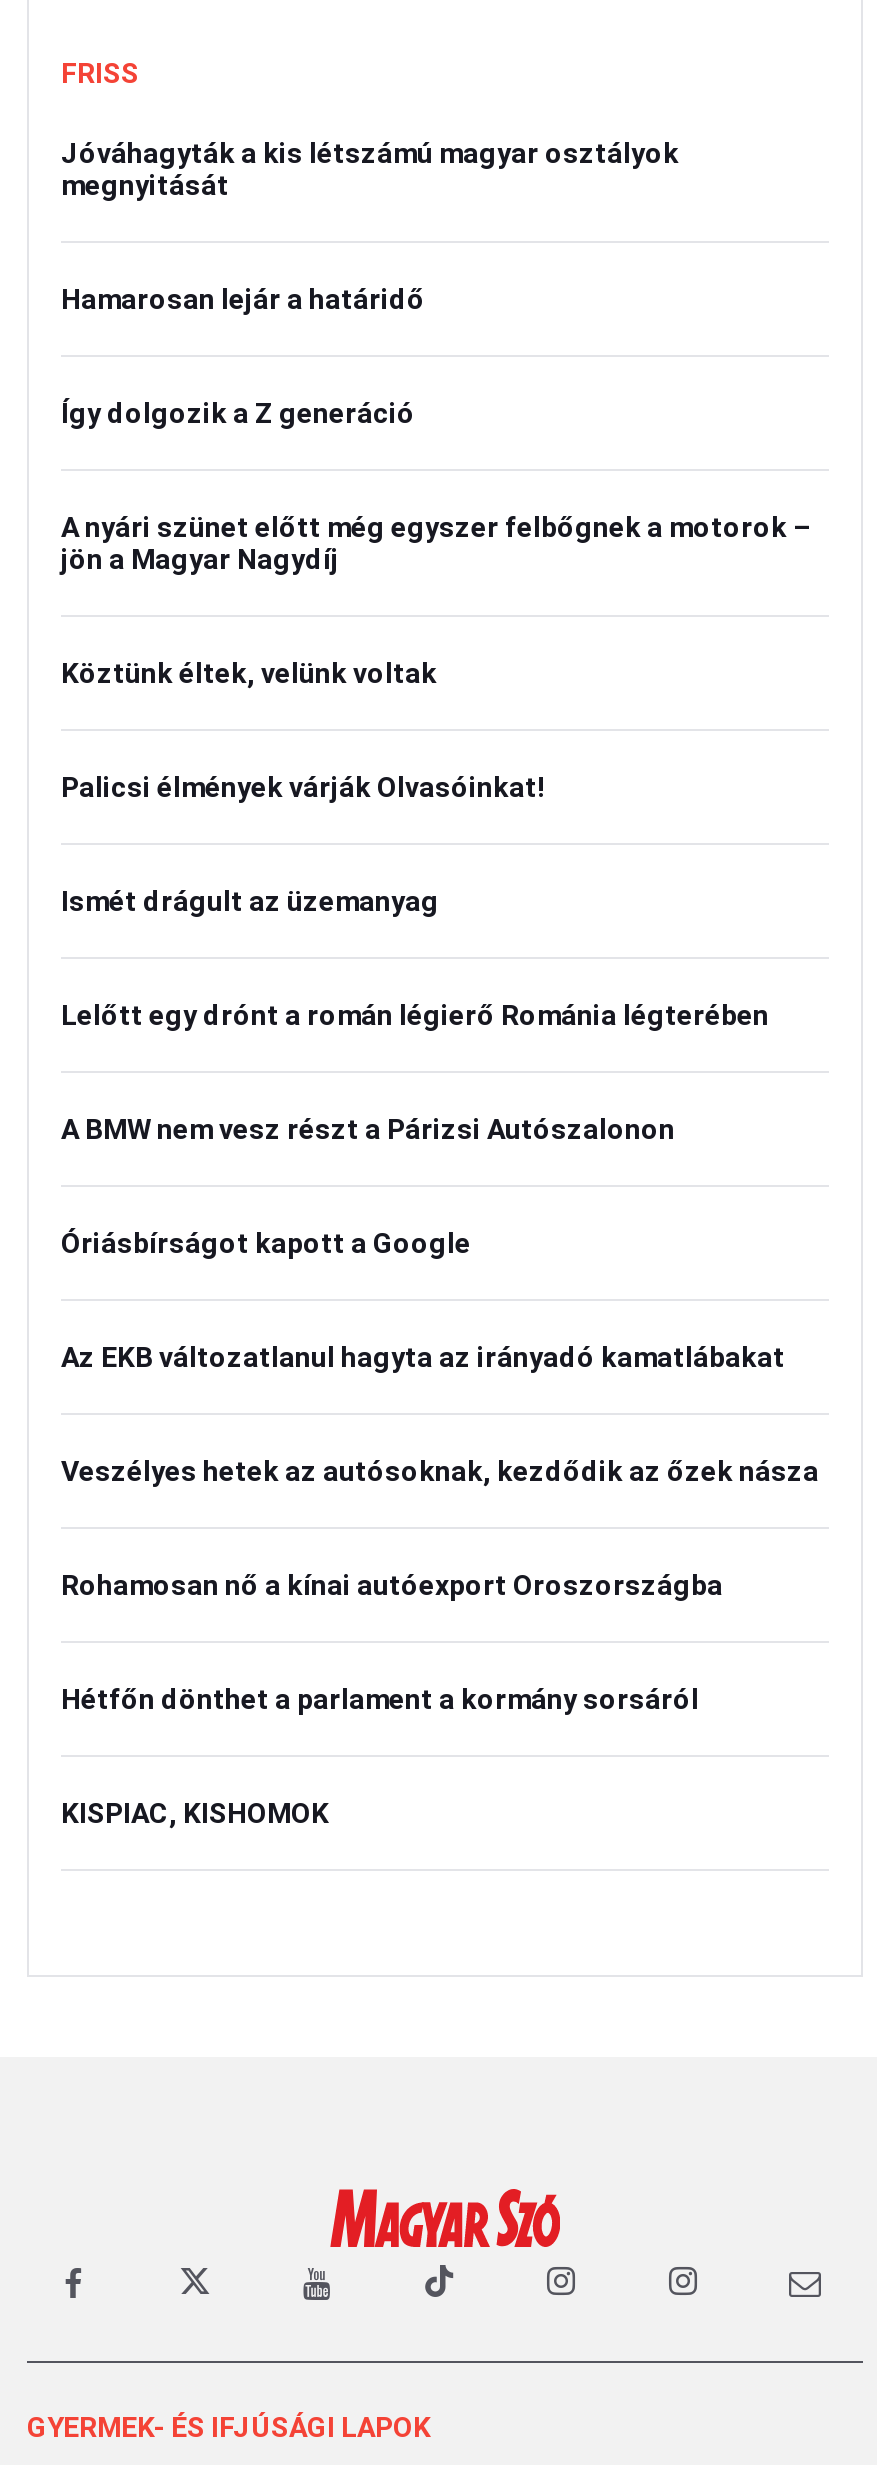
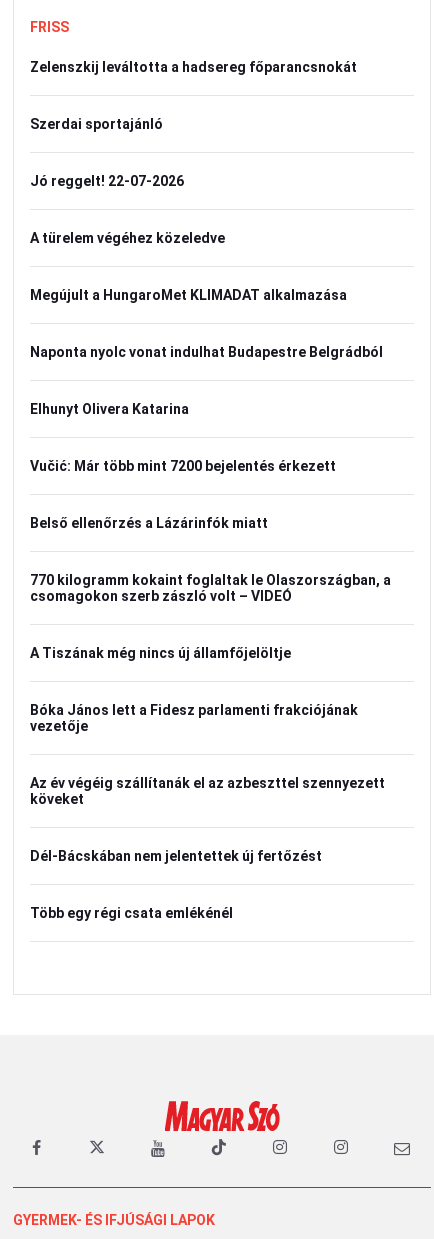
- Jóváhagyták a kis létszámú magyar osztályok
- megnyitását
+ Zelenszkij leváltotta a hadsereg főparancsnokát

- Hamarosan lejár a határidő
+ Szerdai sportajánló

- Így dolgozik a Z generáció
+ Jó reggelt! 22-07-2026

- A nyári szünet előtt még egyszer felbőgnek a motorok –
- jön a Magyar Nagydíj
+ A türelem végéhez közeledve

- Köztünk éltek, velünk voltak
+ Megújult a HungaroMet KLIMADAT alkalmazása

- Palicsi élmények várják Olvasóinkat!
+ Naponta nyolc vonat indulhat Budapestre Belgrádból

- Ismét drágult az üzemanyag
+ Elhunyt Olivera Katarina

- Lelőtt egy drónt a román légierő Románia légterében
+ Vučić: Már több mint 7200 bejelentés érkezett

- A BMW nem vesz részt a Párizsi Autószalonon
+ Belső ellenőrzés a Lázárinfók miatt

- Óriásbírságot kapott a Google
+ 770 kilogramm kokaint foglaltak le Olaszországban, a
+ csomagokon szerb zászló volt – VIDEÓ

- Az EKB változatlanul hagyta az irányadó kamatlábakat
+ A Tiszának még nincs új államfőjelöltje

- Veszélyes hetek az autósoknak, kezdődik az őzek násza
+ Bóka János lett a Fidesz parlamenti frakciójának
+ vezetője

- Rohamosan nő a kínai autóexport Oroszországba
+ Az év végéig szállítanák el az azbeszttel szennyezett
+ köveket

- Hétfőn dönthet a parlament a kormány sorsáról
+ Dél-Bácskában nem jelentettek új fertőzést

- KISPIAC, KISHOMOK
+ Több egy régi csata emlékénél
